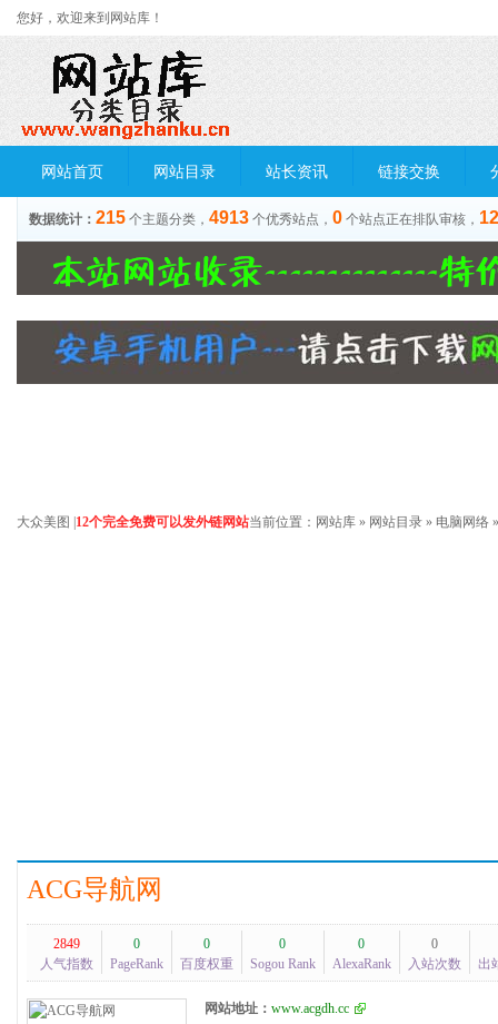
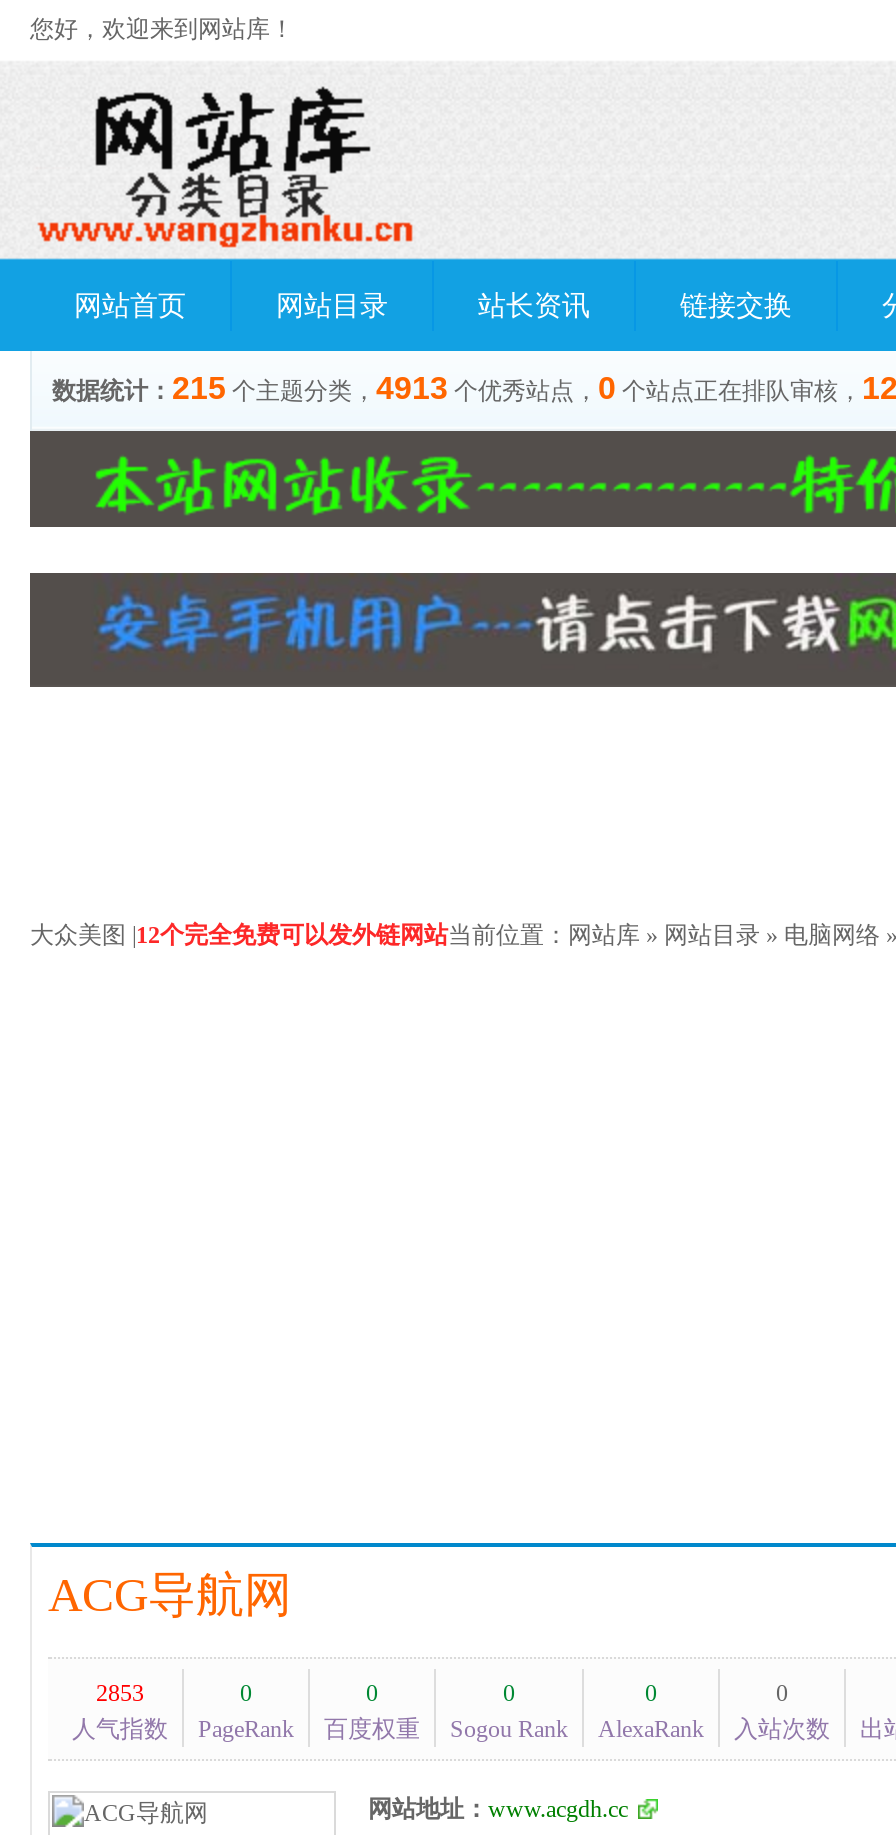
- 2849
+ 2853
